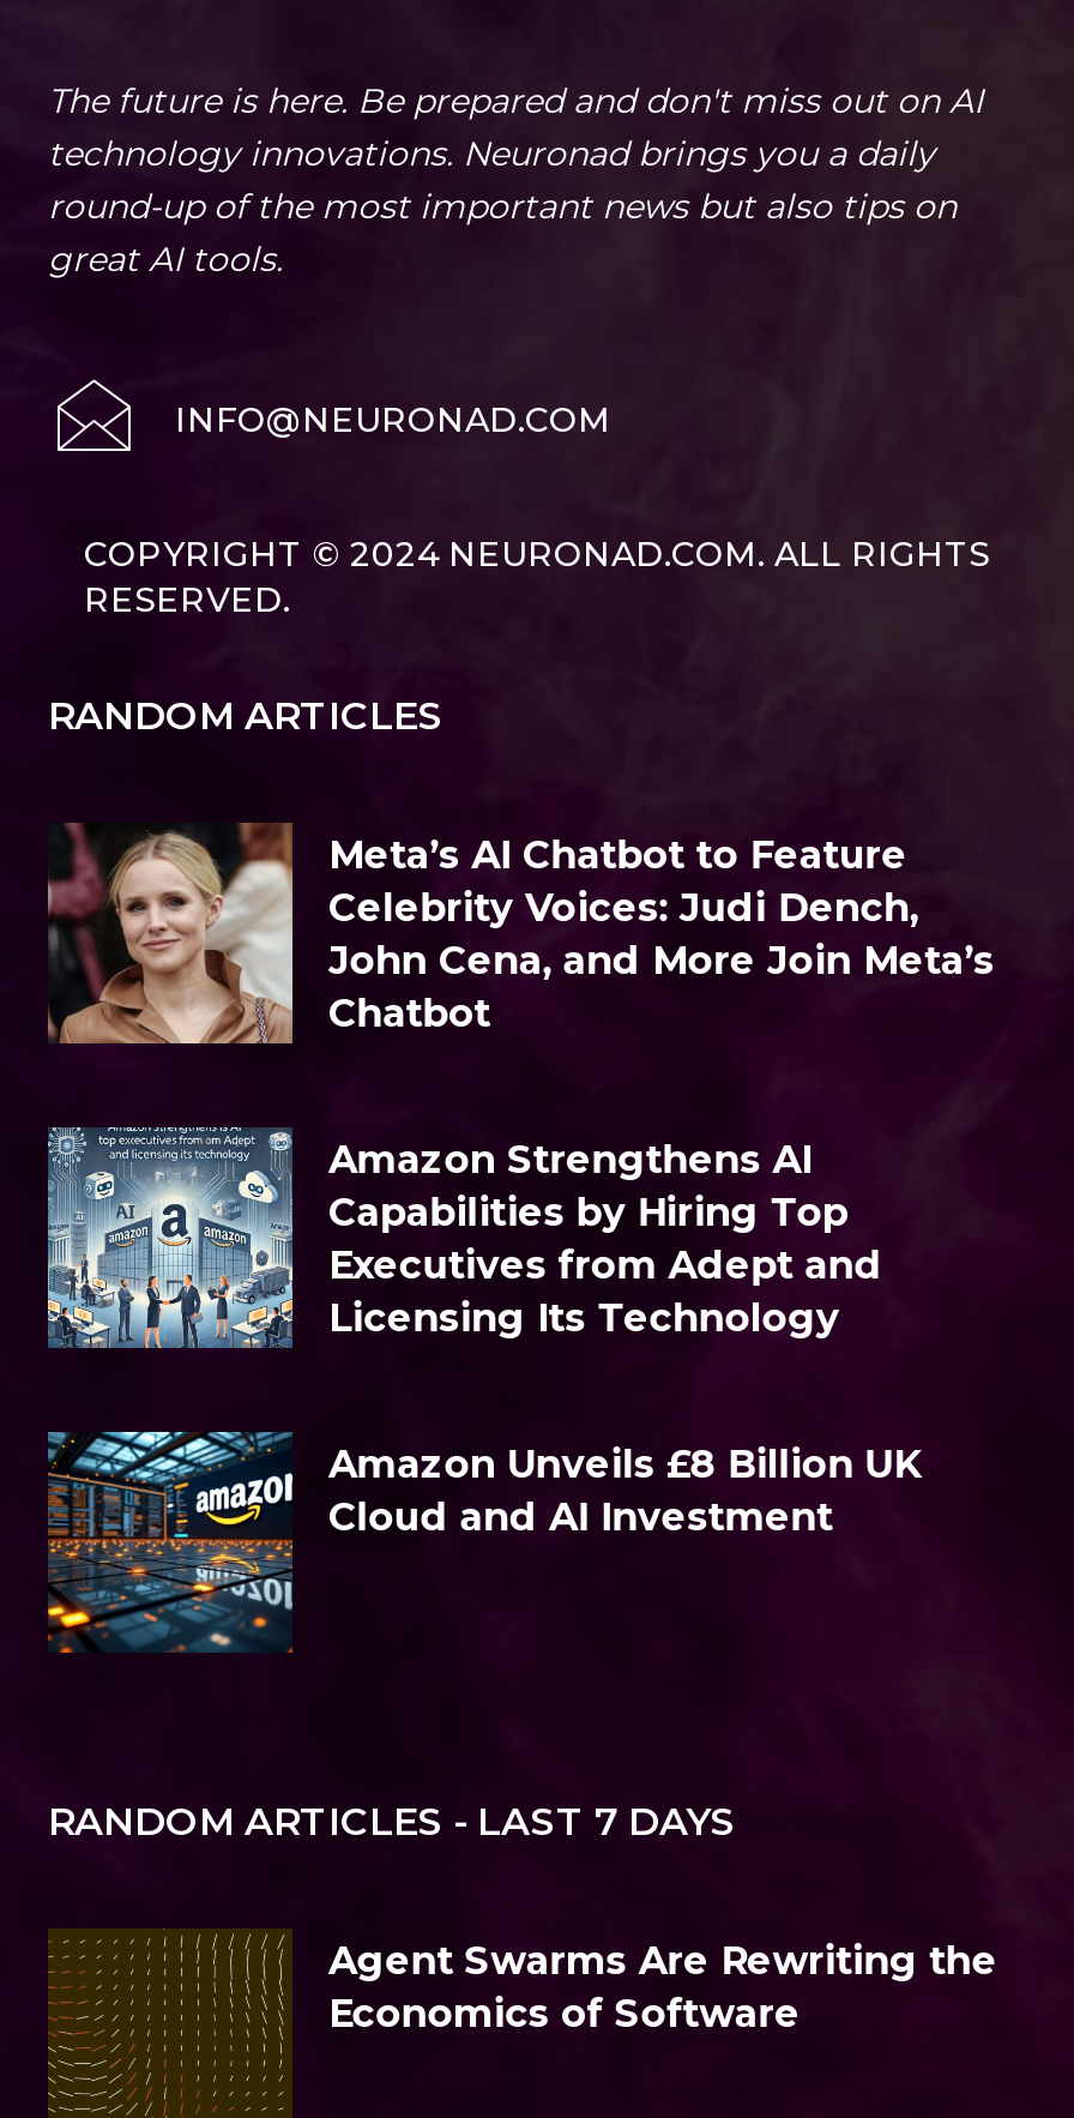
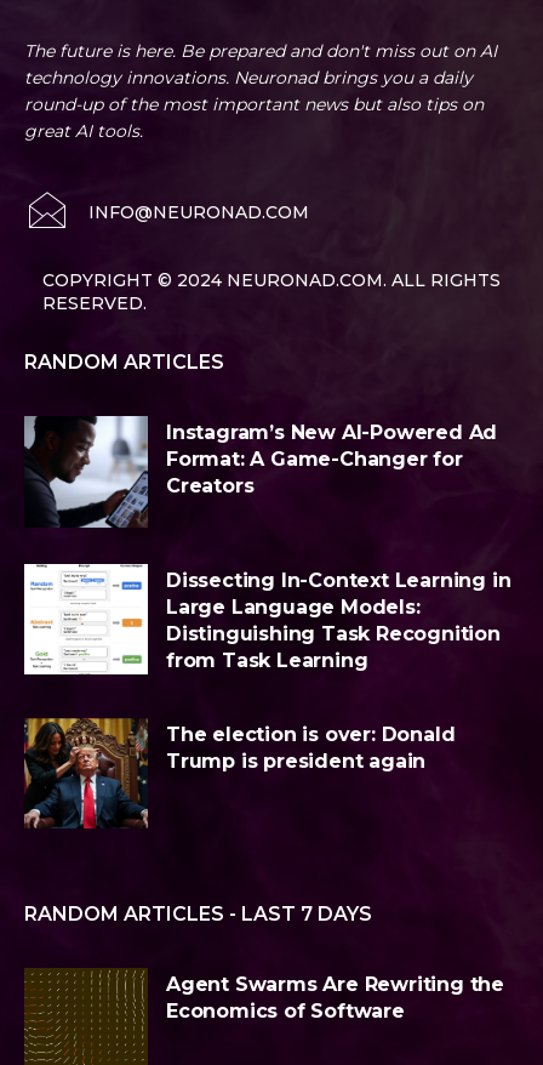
- [image]
- Meta’s AI Chatbot to Feature
- Celebrity Voices: Judi Dench,
- John Cena, and More Join Meta’s
- Chatbot
+ [image]
+ Instagram’s New AI-Powered Ad
+ Format: A Game-Changer for
+ Creators

- [image]
- Amazon Strengthens AI
- Capabilities by Hiring Top
- Executives from Adept and
- Licensing Its Technology
+ [image]
+ Dissecting In-Context Learning in
+ Large Language Models:
+ Distinguishing Task Recognition
+ from Task Learning

- [image]
- Amazon Unveils £8 Billion UK
- Cloud and AI Investment
+ [image]
+ The election is over: Donald
+ Trump is president again
